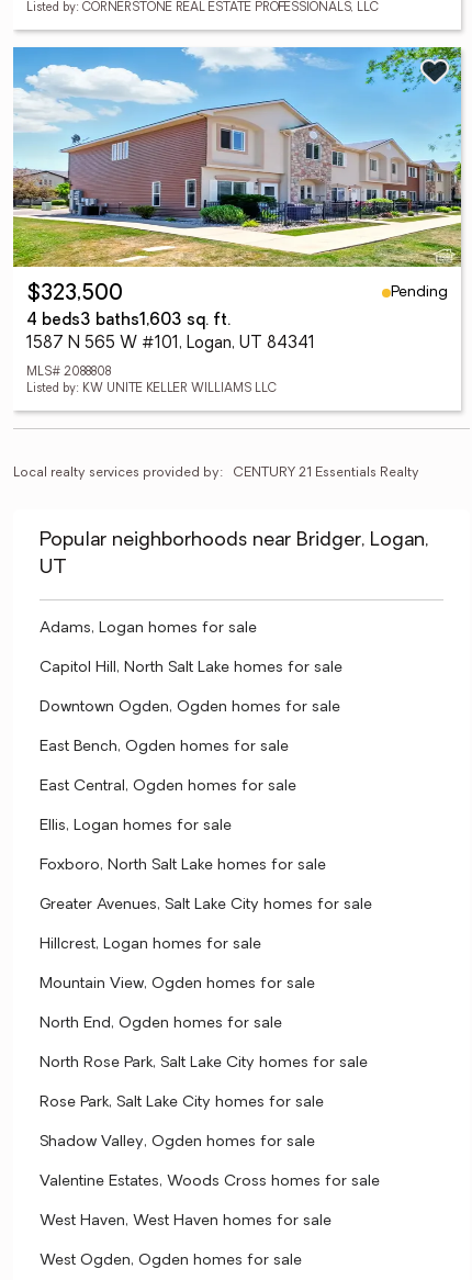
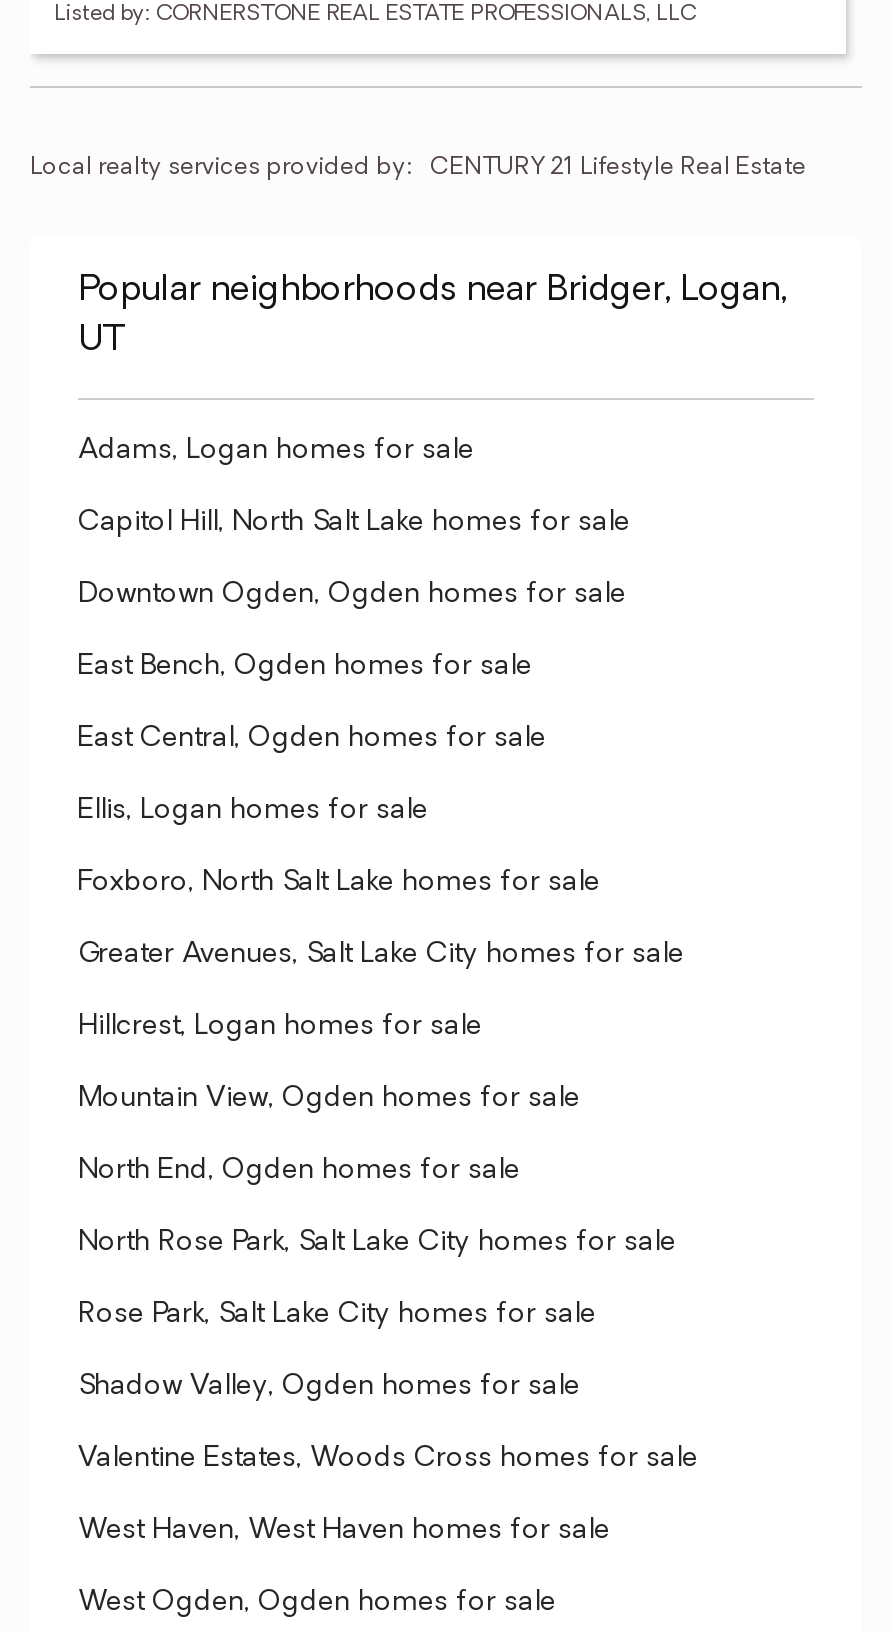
- [image]
- $323,500
- Pending
- 4 beds3 baths1,603 sq. ft.
- 1587 N 565 W #101, Logan, UT 84341
- MLS# 2088808
- Listed by: KW UNITE KELLER WILLIAMS LLC

- CENTURY 21 Essentials Realty
+ CENTURY 21 Lifestyle Real Estate
